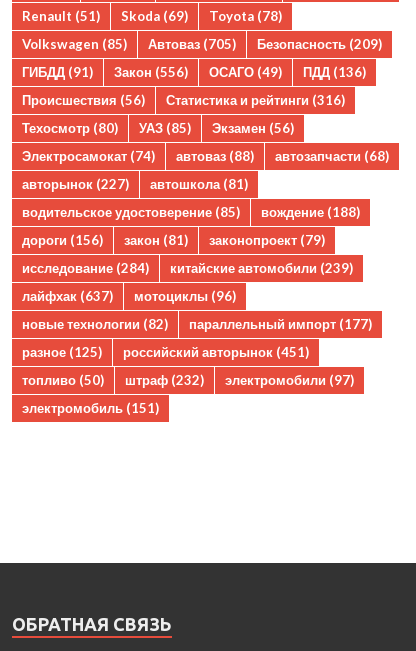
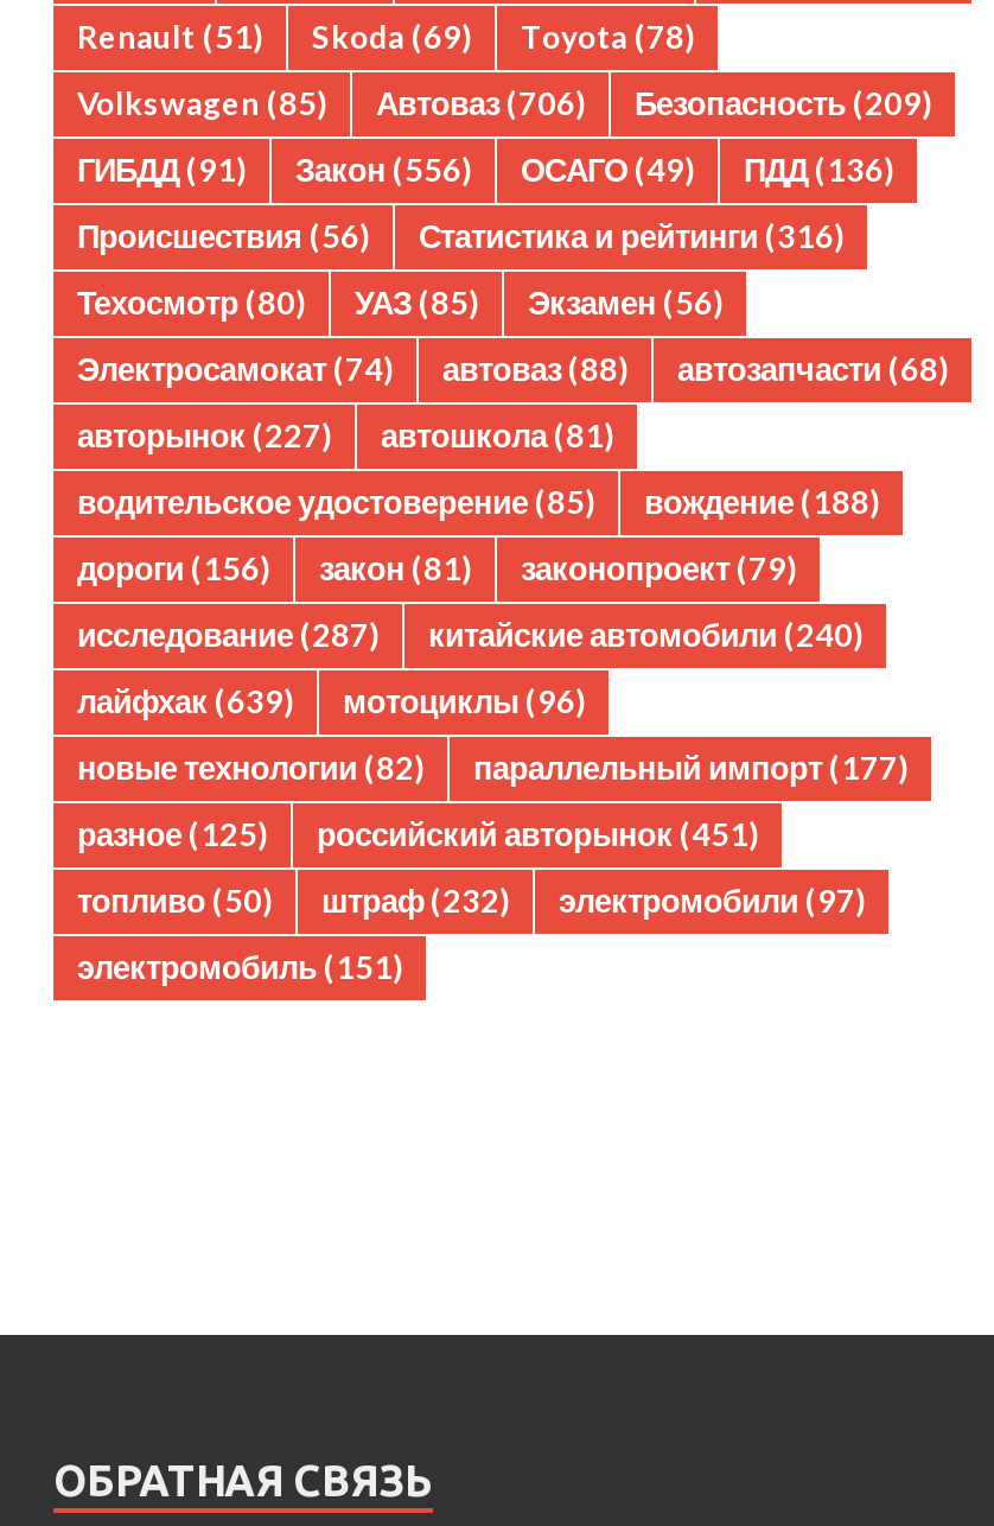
- Volkswagen (85) Автоваз (705) Безопасность (209)
+ Volkswagen (85) Автоваз (706) Безопасность (209)

- исследование (284)
+ исследование (287)

- китайские автомобили (239)
+ китайские автомобили (240)

- лайфхак (637) мотоциклы (96)
+ лайфхак (639) мотоциклы (96)
